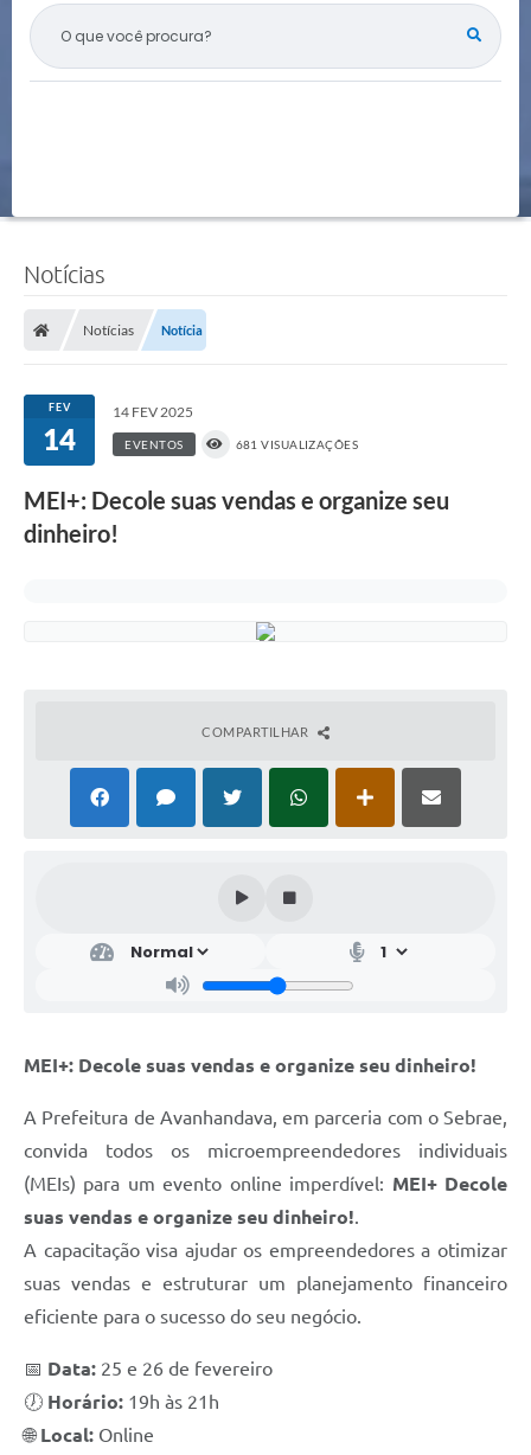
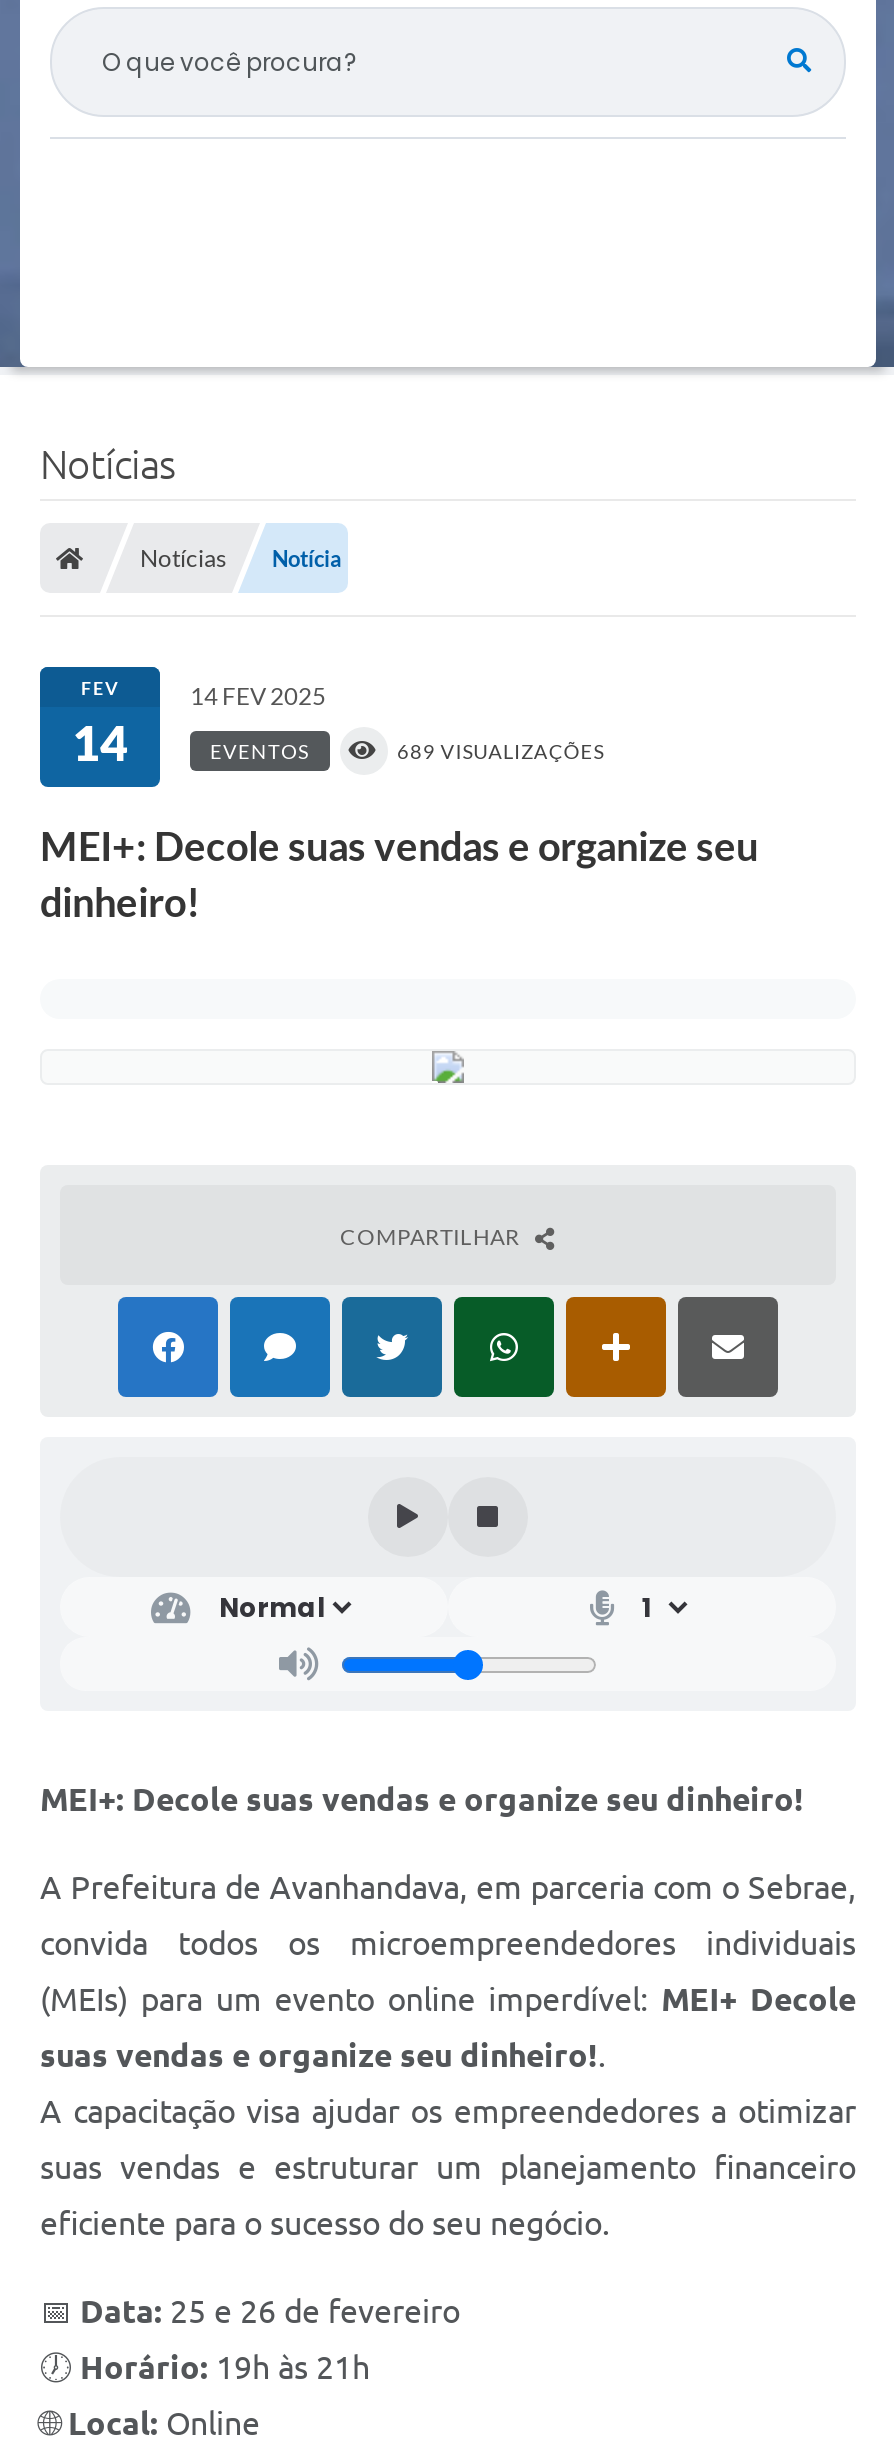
- 681 VISUALIZAÇÕES
+ 689 VISUALIZAÇÕES
